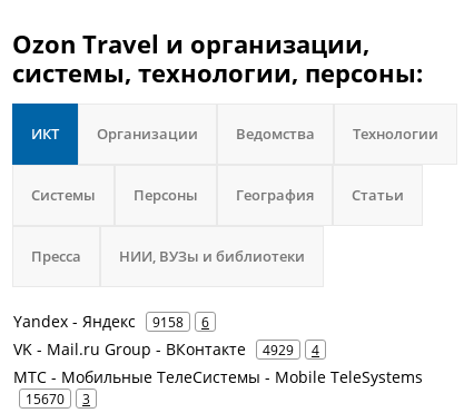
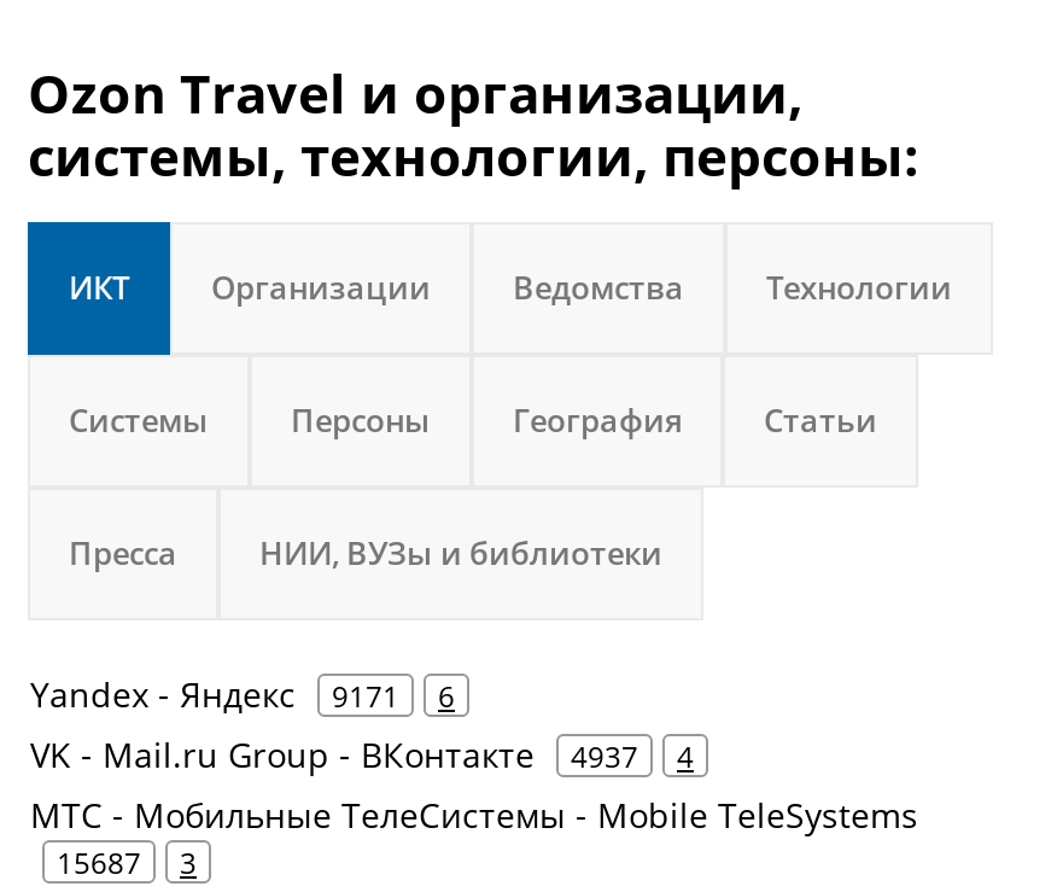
- Yandex - Яндекс 9158 6
+ Yandex - Яндекс 9171 6

- VK - Mail.ru Group - ВКонтакте 4929 4
+ VK - Mail.ru Group - ВКонтакте 4937 4

- 15670 3
+ 15687 3
